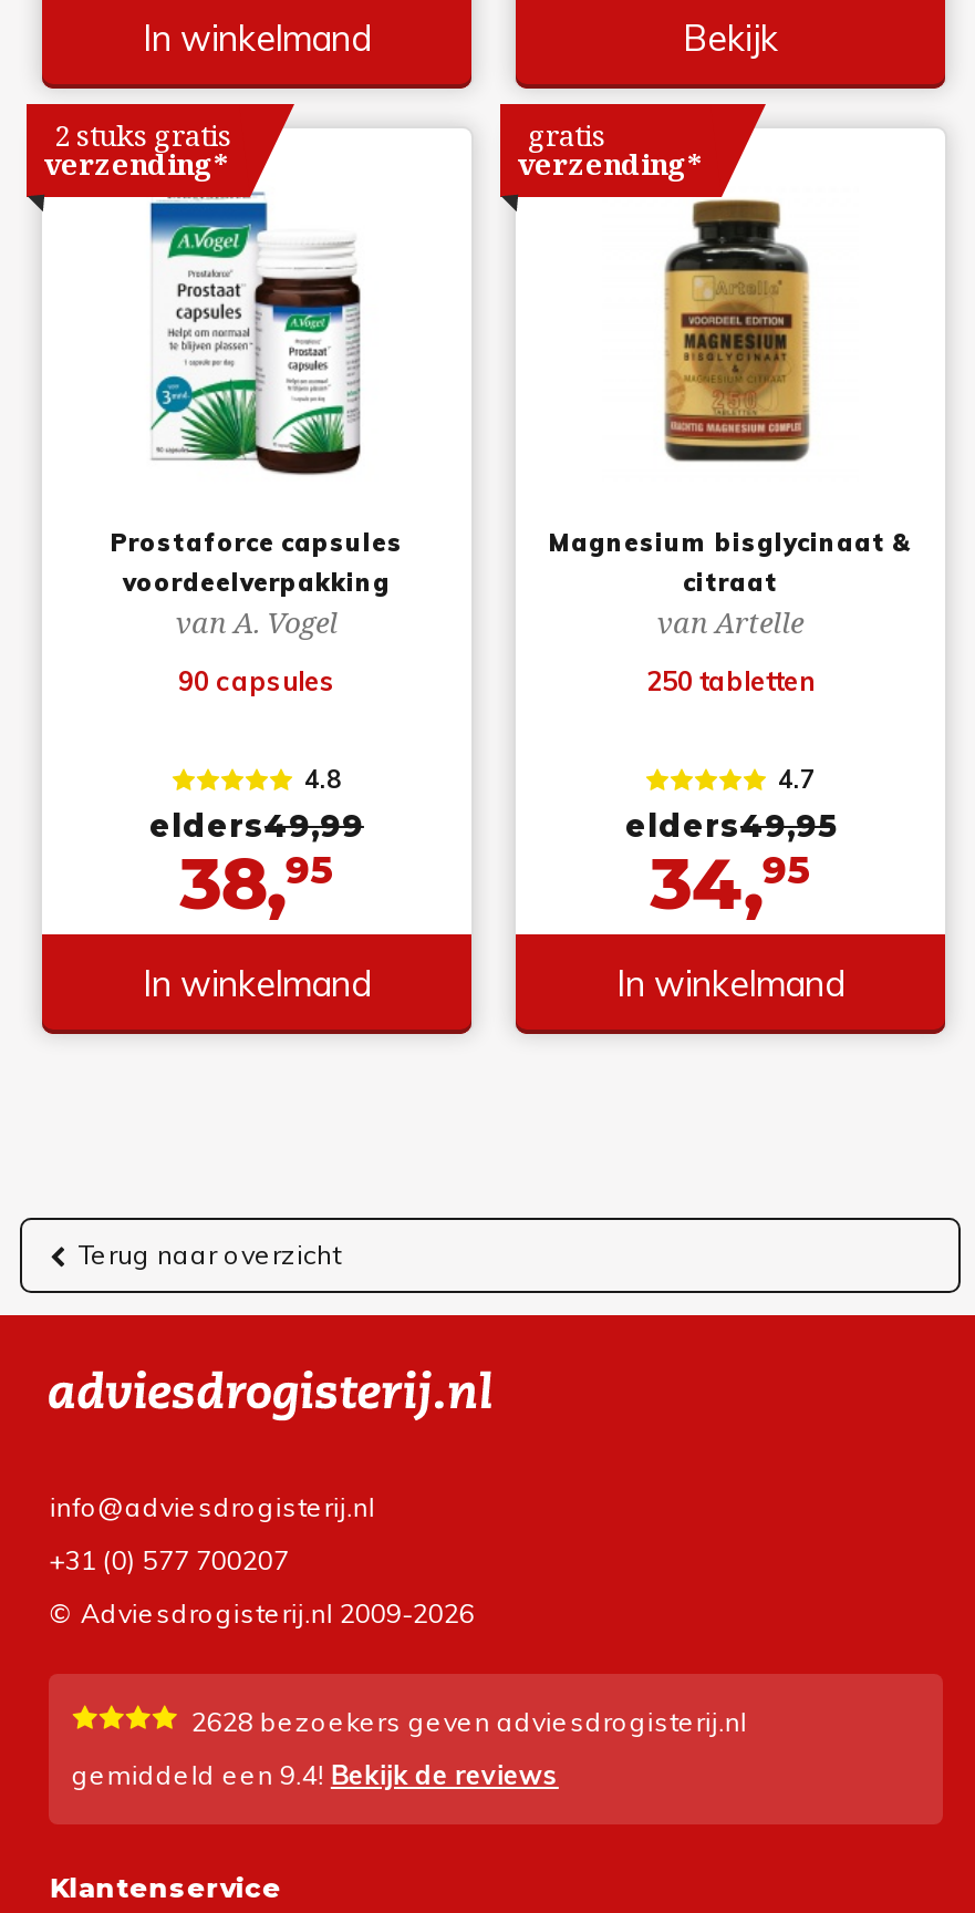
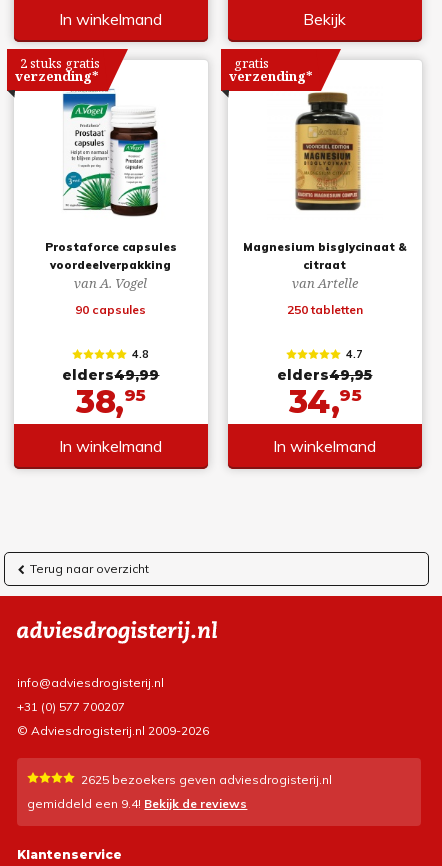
- 2628 bezoekers geven adviesdrogisterij.nl
+ 2625 bezoekers geven adviesdrogisterij.nl
